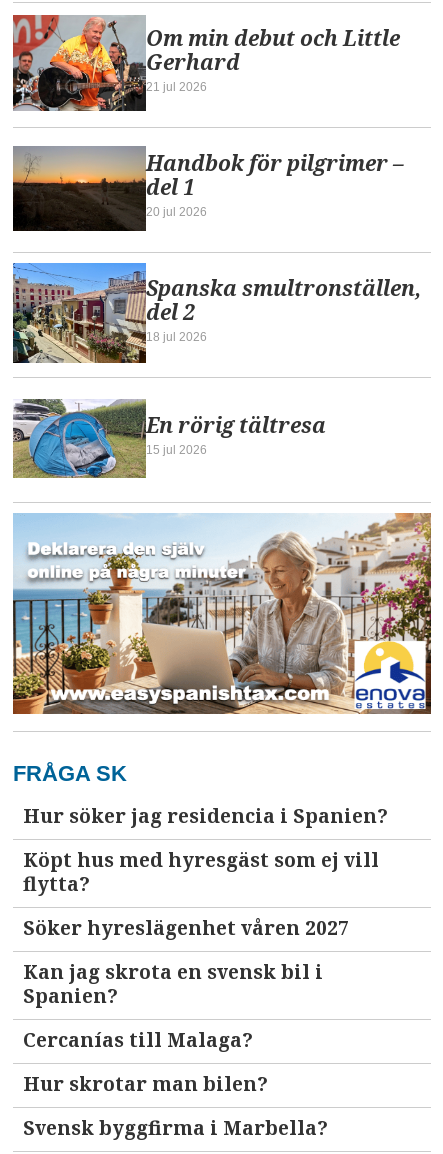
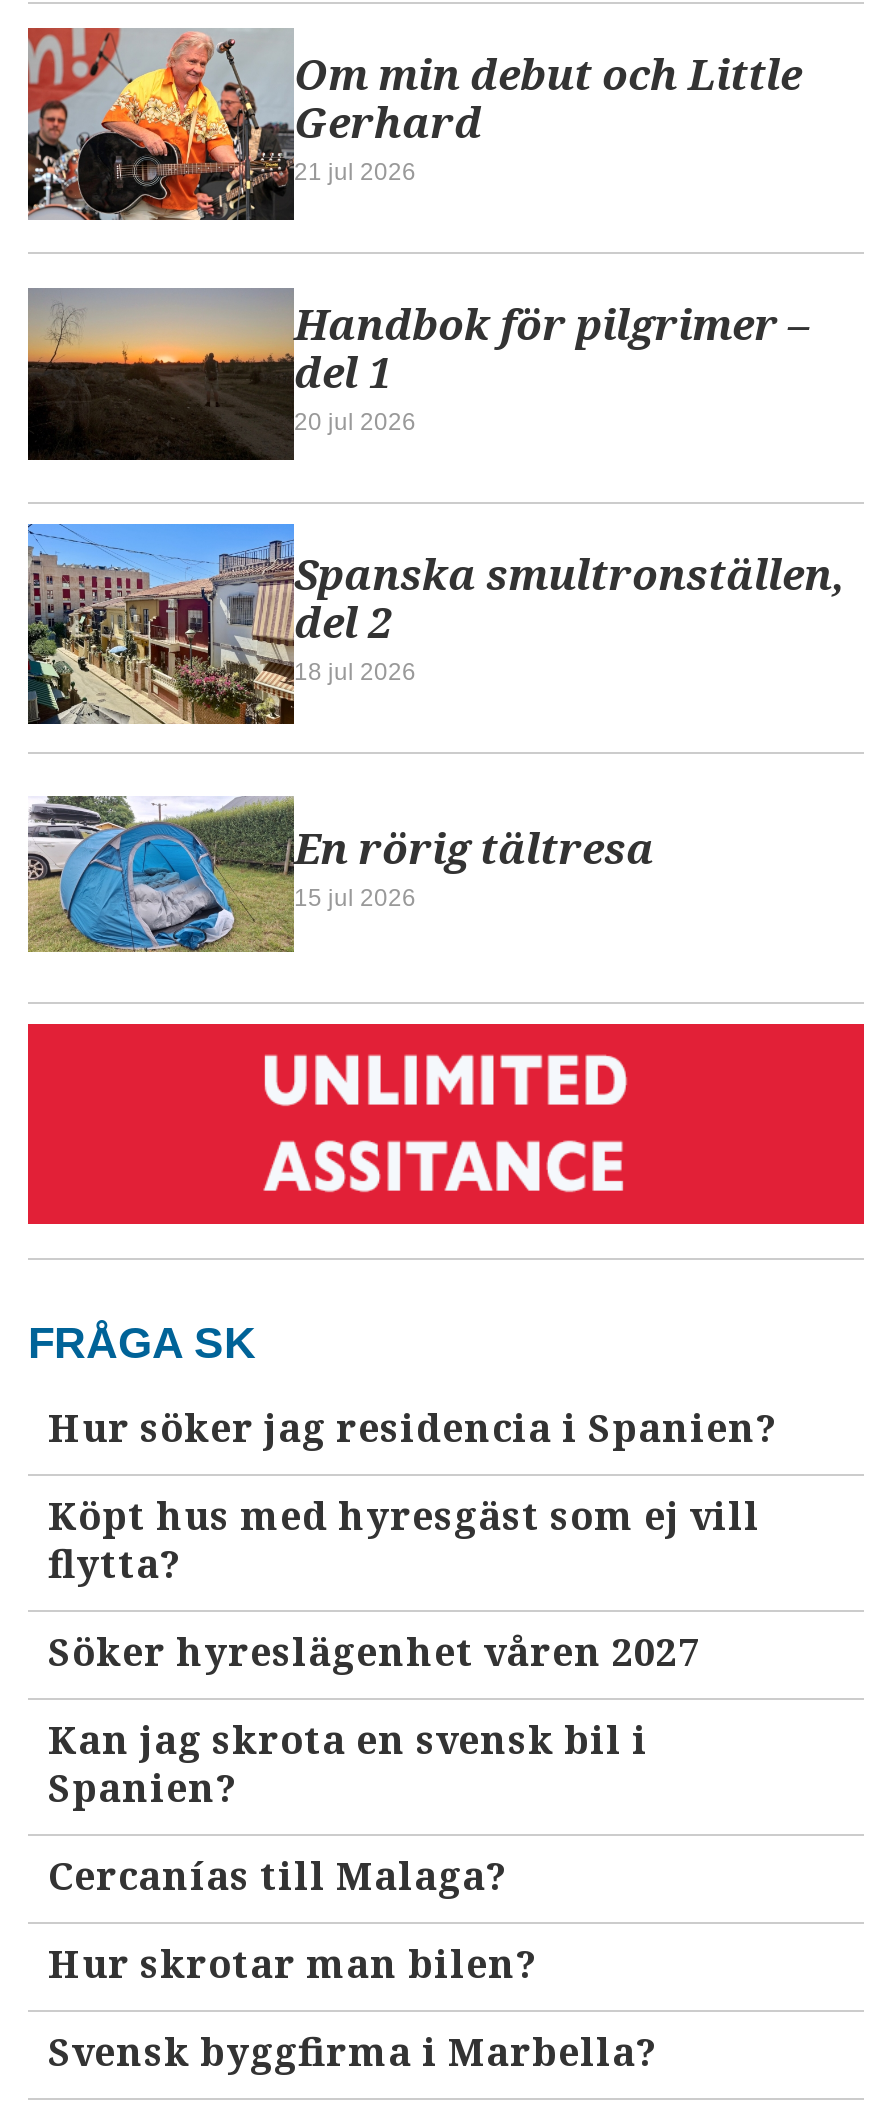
- [image]
+ [image]
